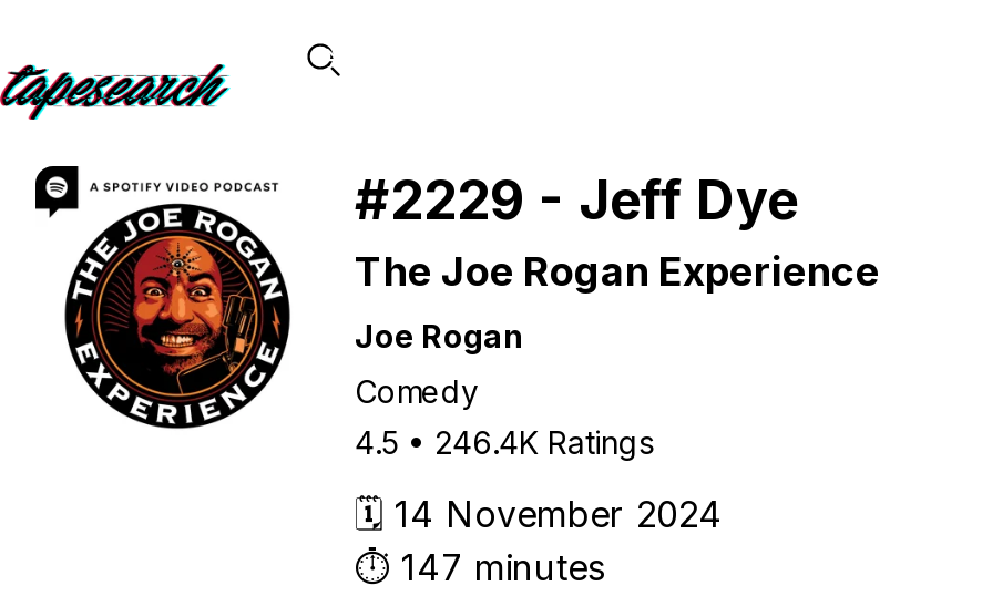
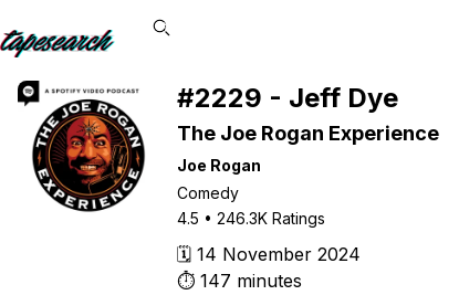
- 4.5 • 246.4K Ratings
+ 4.5 • 246.3K Ratings
